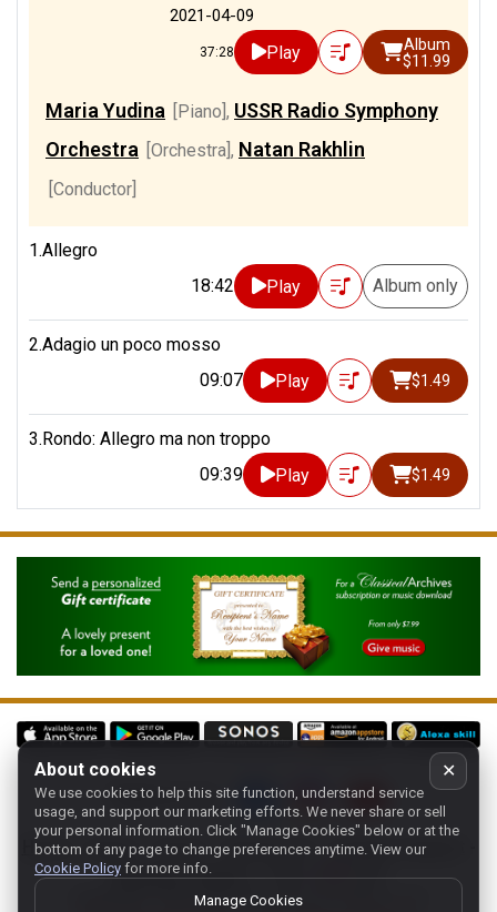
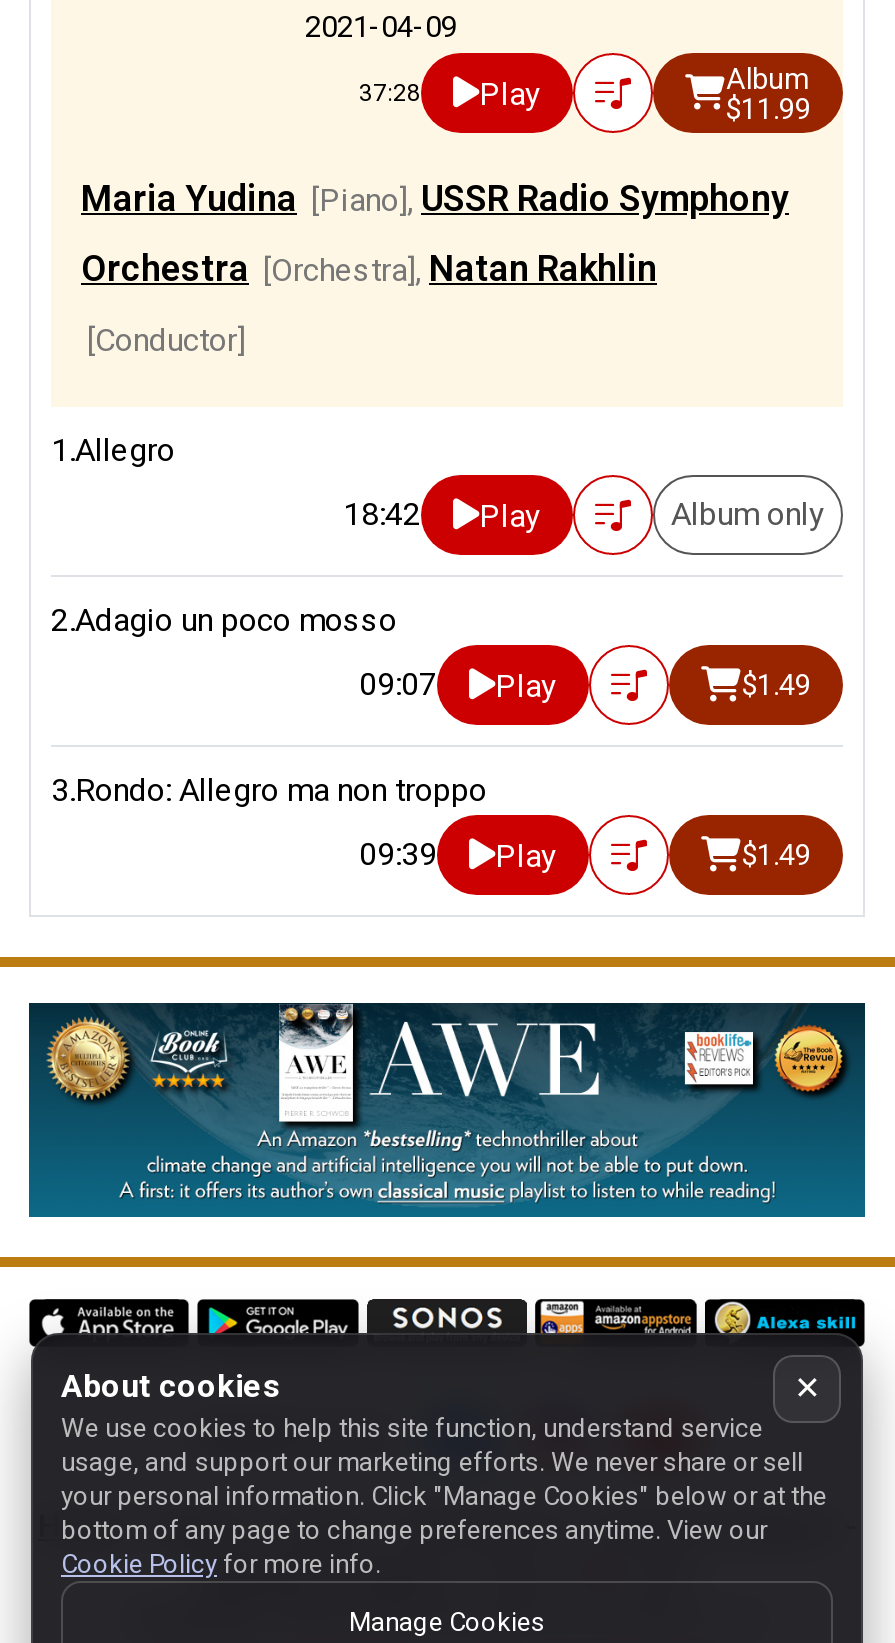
- [image]
+ [image]
